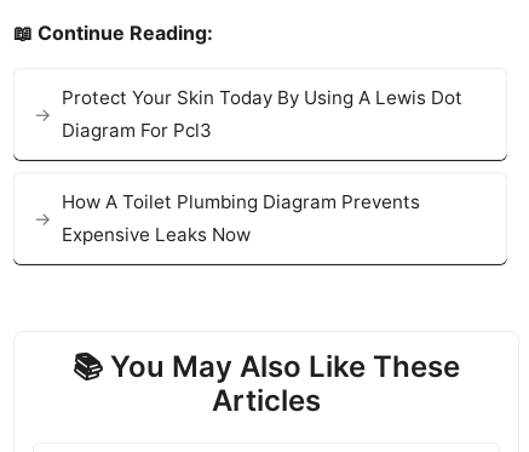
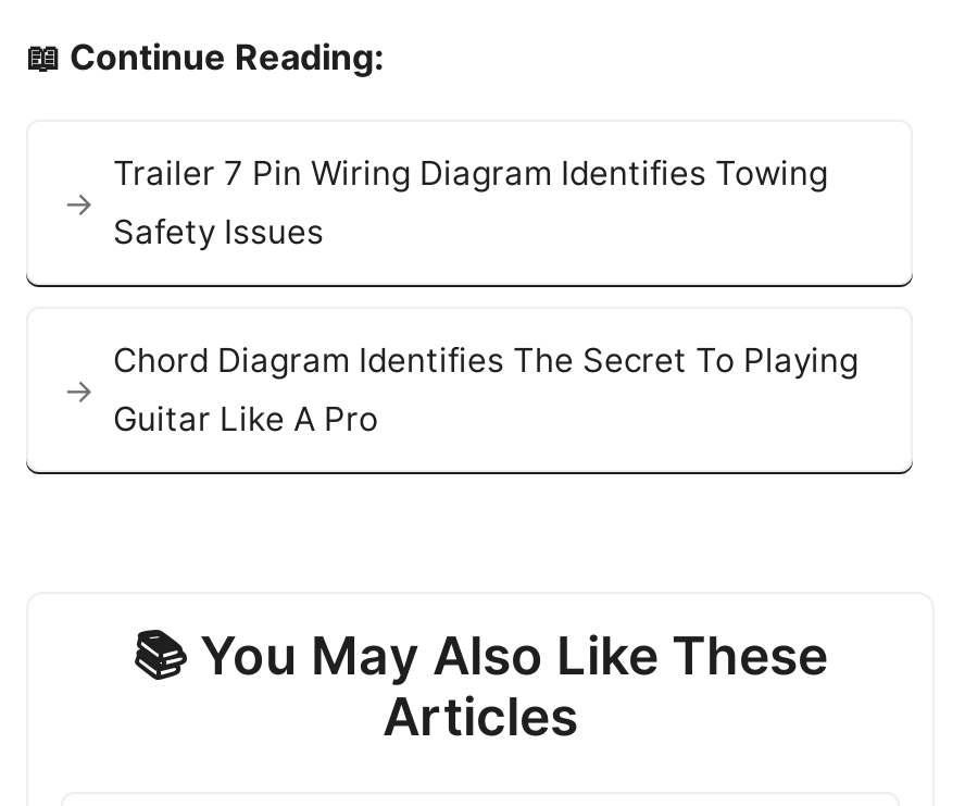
- Protect Your Skin Today By Using A Lewis Dot
- Diagram For Pcl3
+ Trailer 7 Pin Wiring Diagram Identifies Towing
+ Safety Issues

- How A Toilet Plumbing Diagram Prevents
- Expensive Leaks Now
+ Chord Diagram Identifies The Secret To Playing
+ Guitar Like A Pro
